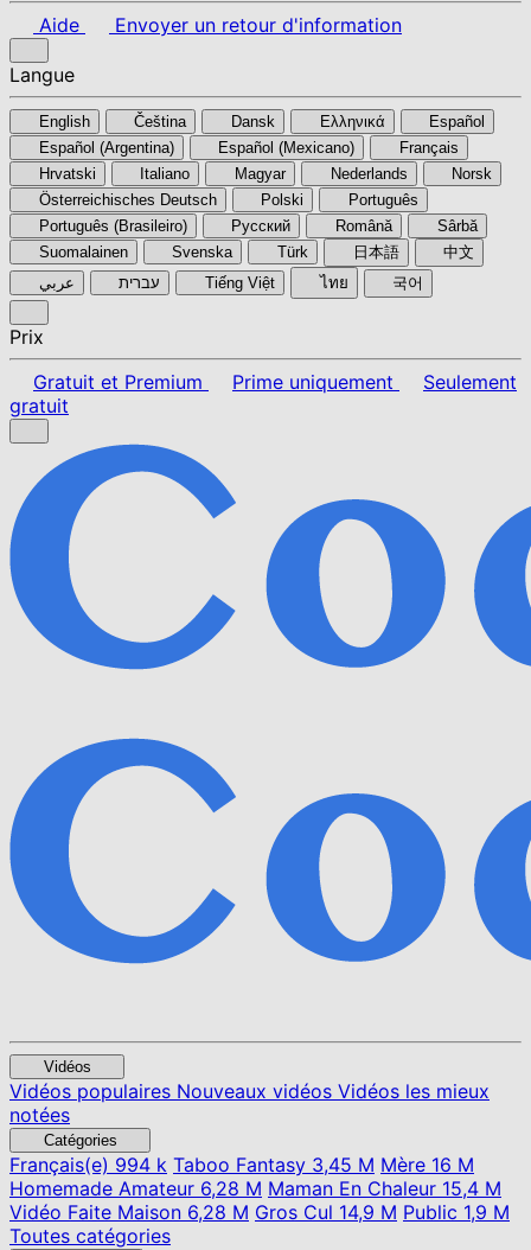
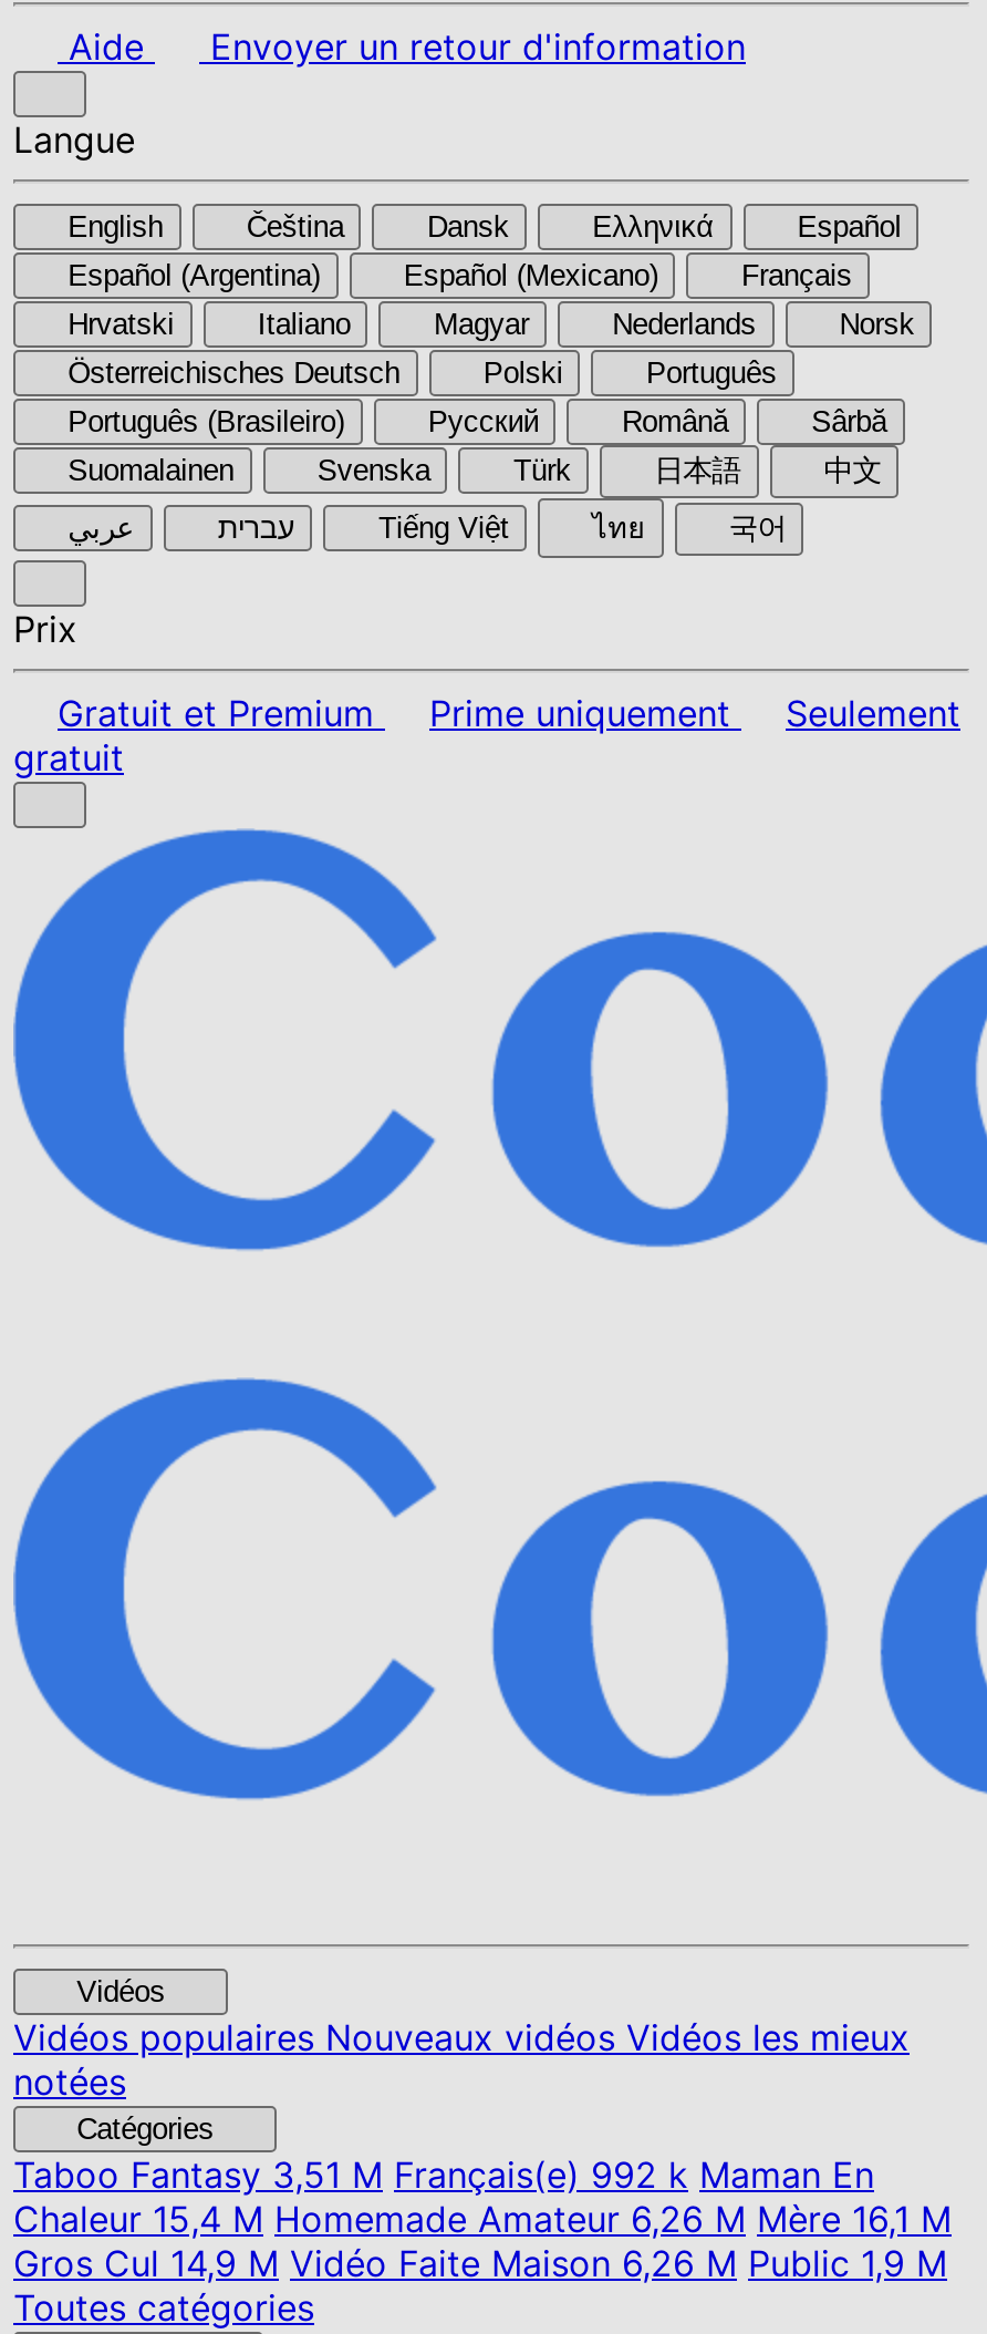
- Français(e)994 k Taboo Fantasy 3,45 M Mère 16 M
- Homemade Amateur 6,28 M Maman En Chaleur 15,4 M
- Vidéo Faite Maison 6,28 M Gros Cul 14,9 M Public 1,9 M
+ Taboo Fantasy3,51 M Français(e) 992 k Maman En
+ Chaleur 15,4 M Homemade Amateur 6,26 M Mère 16,1 M
+ Gros Cul 14,9 M Vidéo Faite Maison 6,26 M Public 1,9 M
